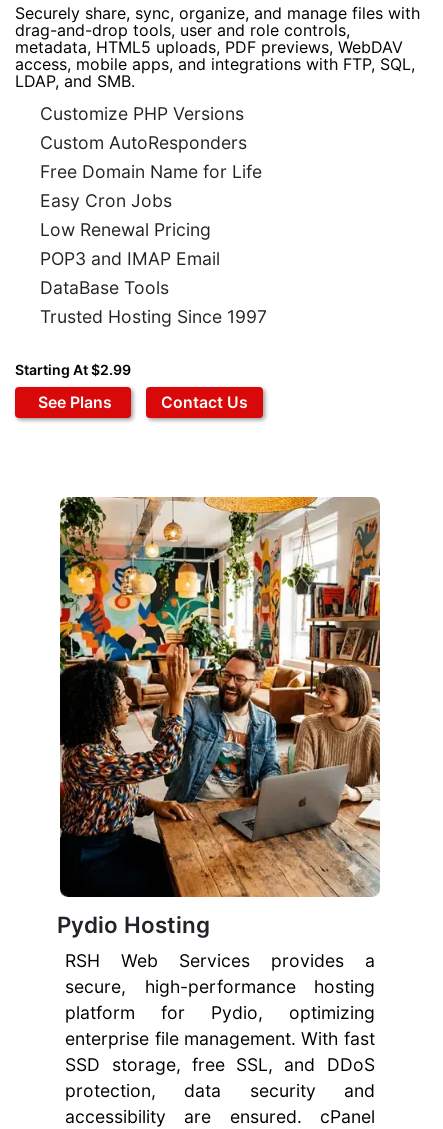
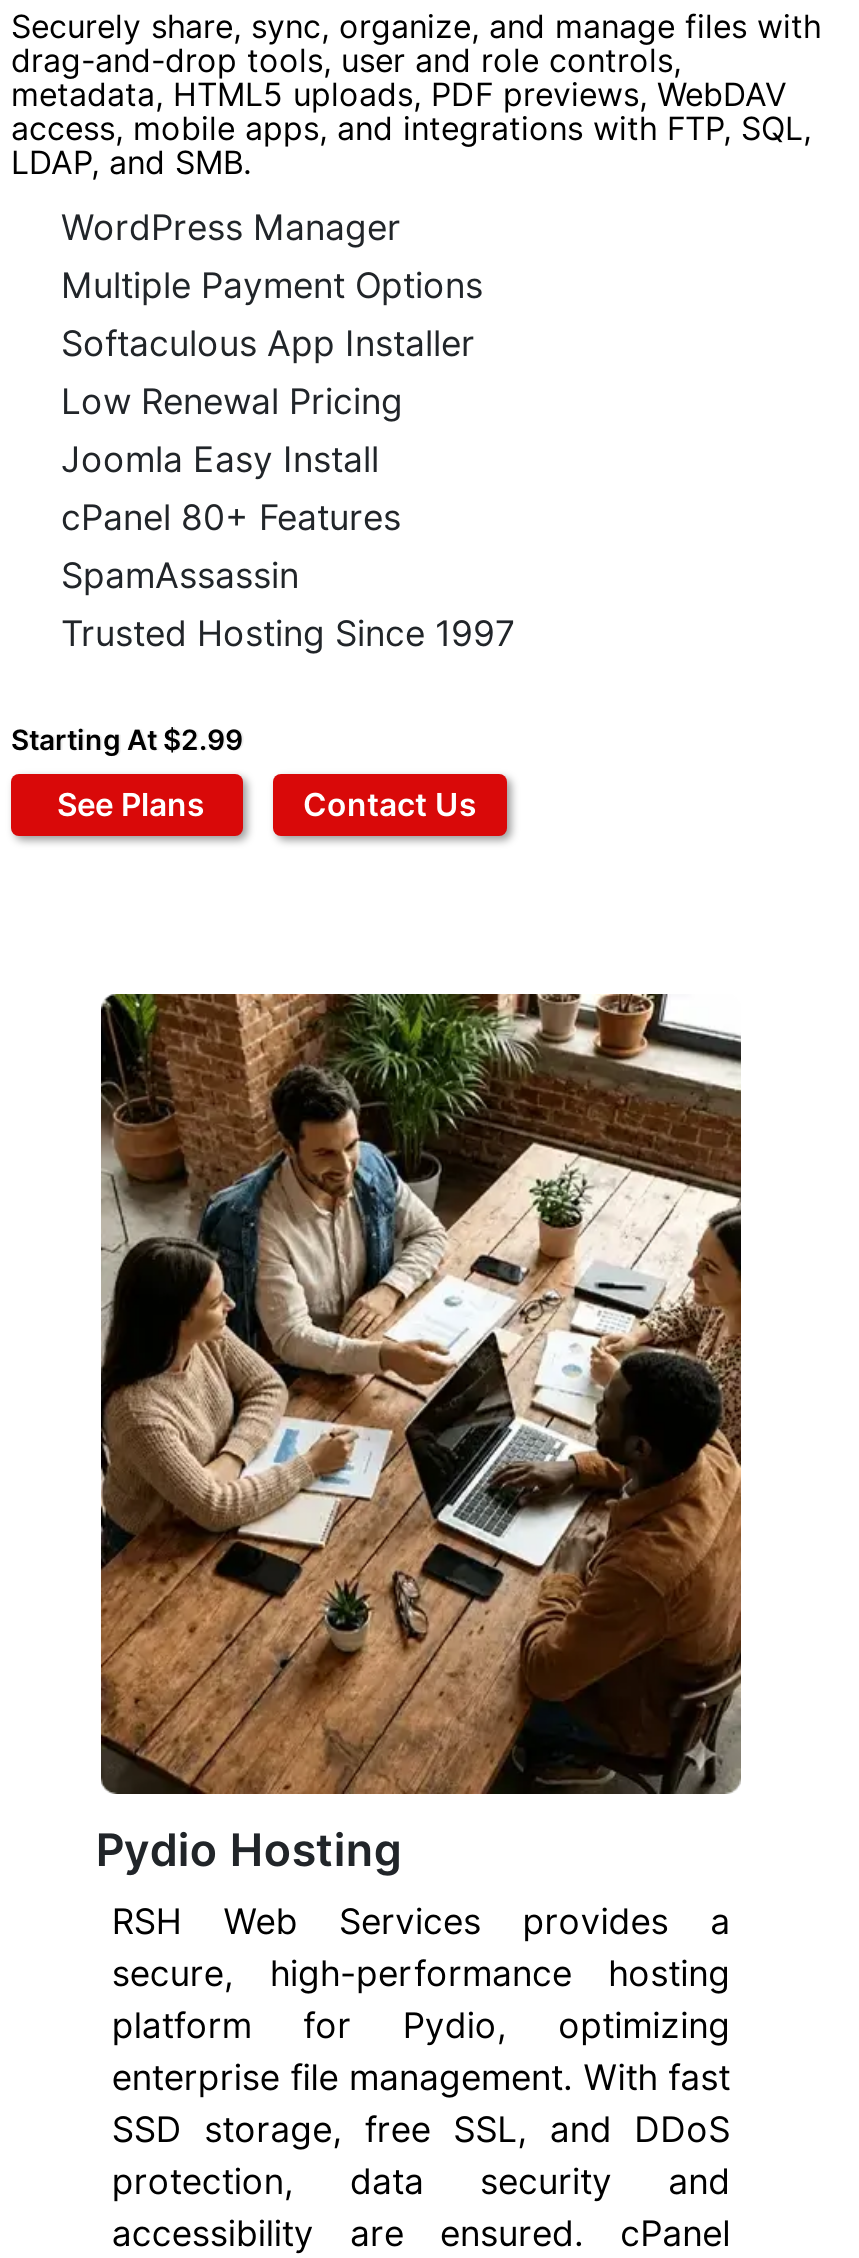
- Customize PHP Versions
- Custom AutoResponders
- Free Domain Name for Life
- Easy Cron Jobs
+ WordPress Manager
+ Multiple Payment Options
+ Softaculous App Installer

moved up: Low Renewal Pricing

- POP3 and IMAP Email
- DataBase Tools
+ Joomla Easy Install
+ cPanel 80+ Features
+ SpamAssassin

- [image]
+ [image]
